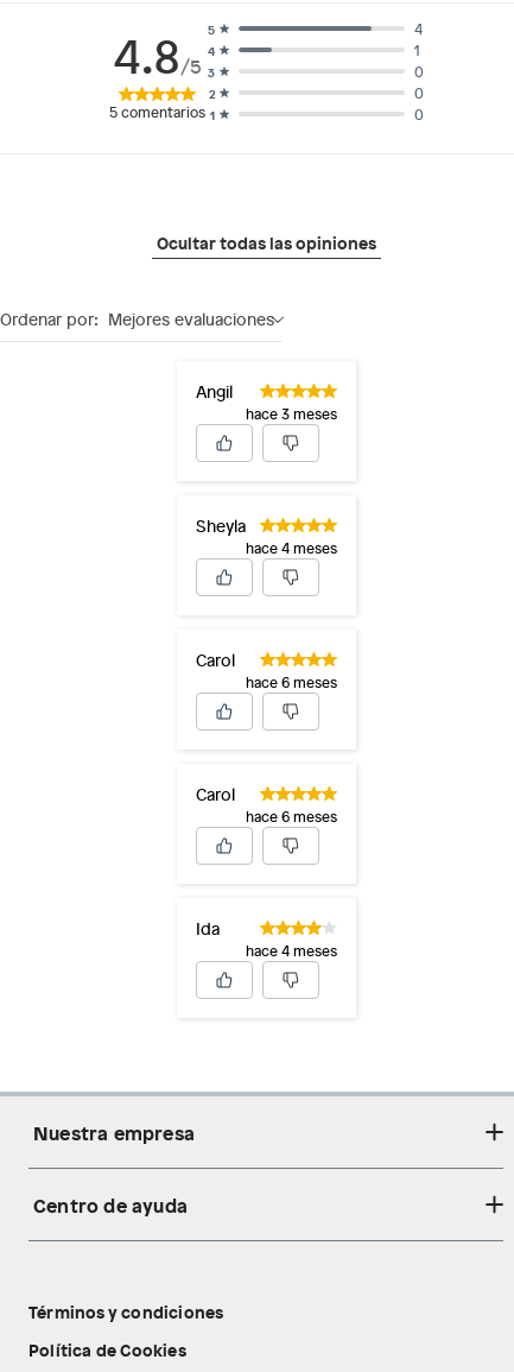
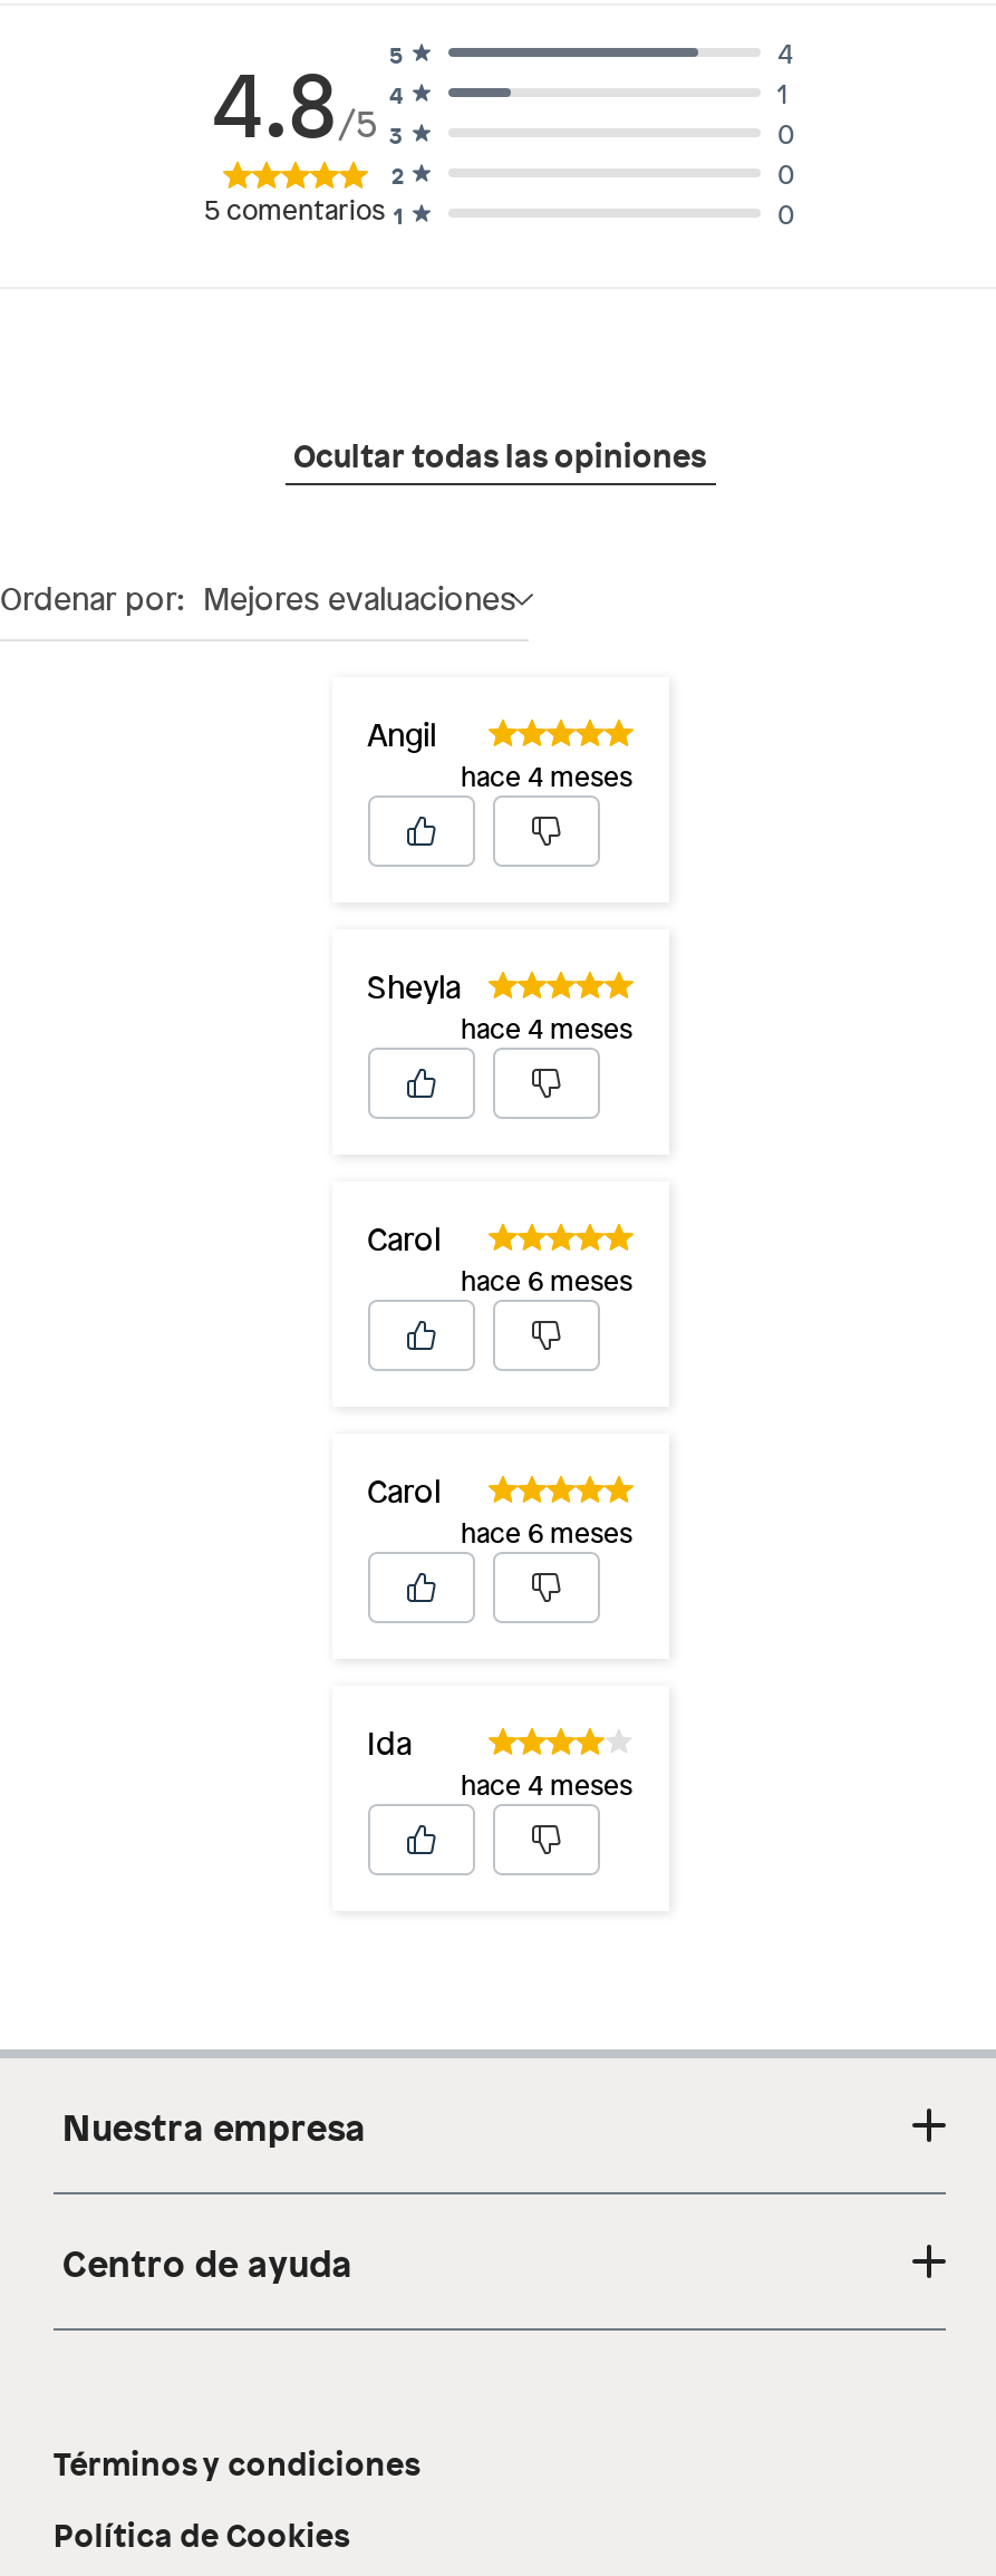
- hace 3 meses
+ hace 4 meses
